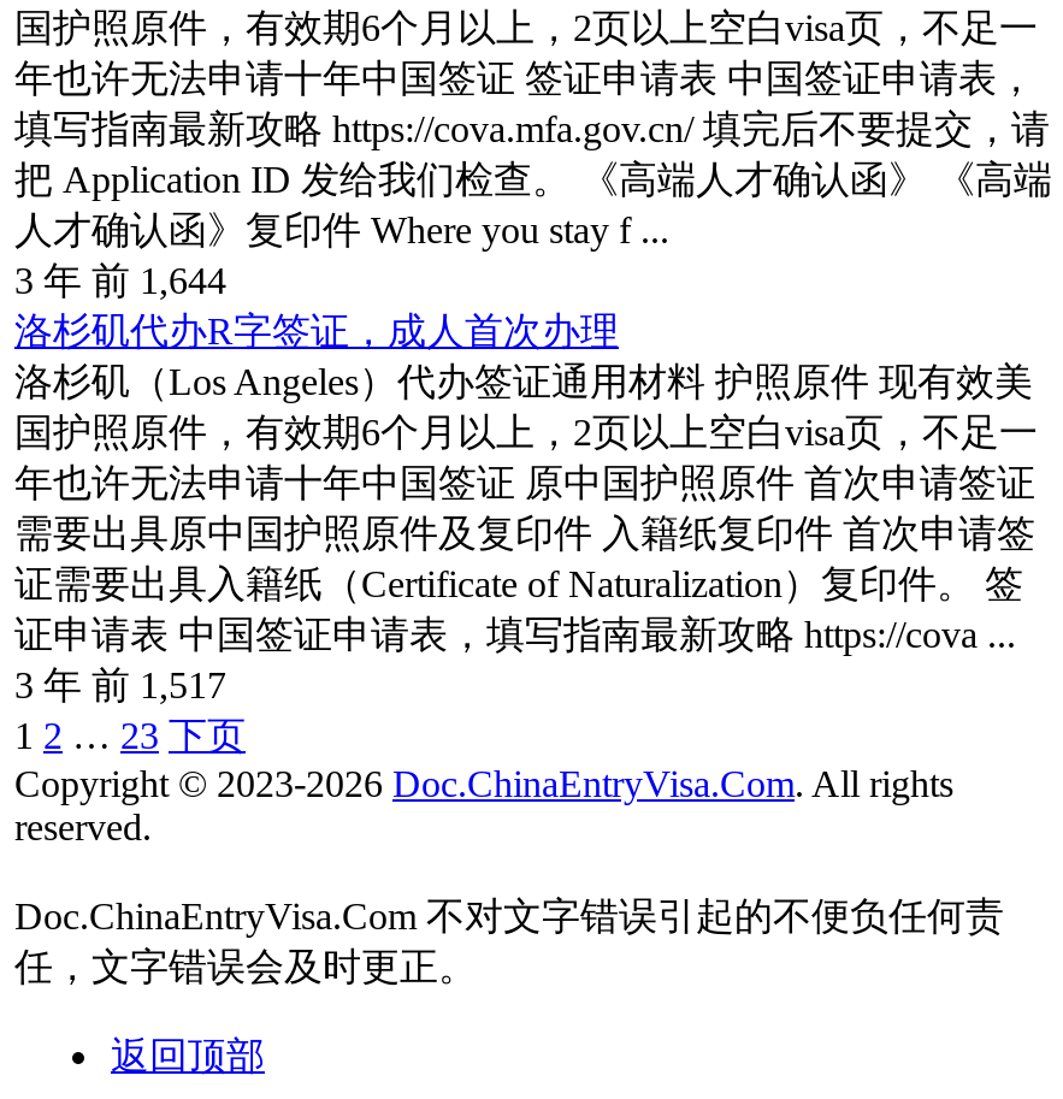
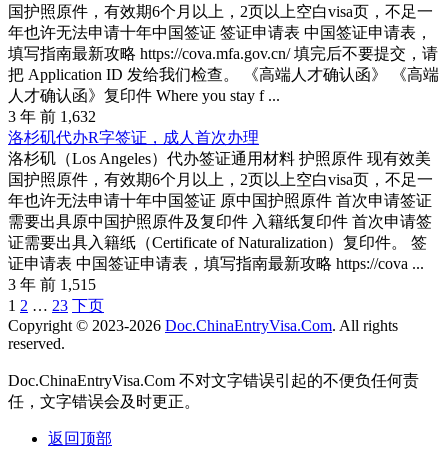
- 3 年 前 1,644
+ 3 年 前 1,632

- 3 年 前 1,517
+ 3 年 前 1,515
